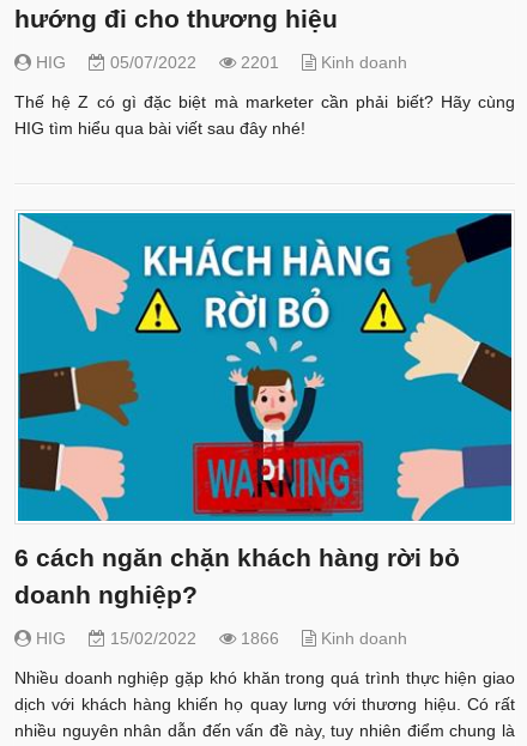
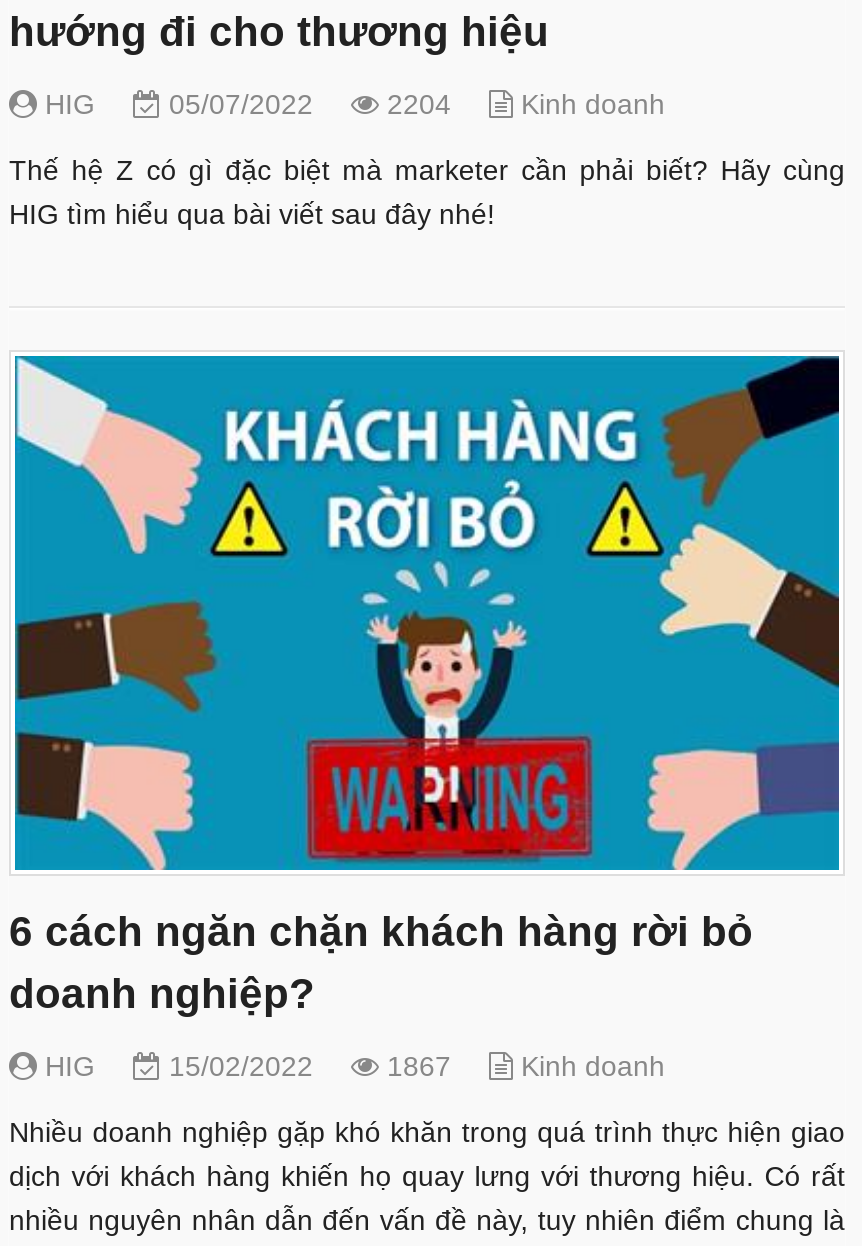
- 2201
+ 2204

- 1866
+ 1867
